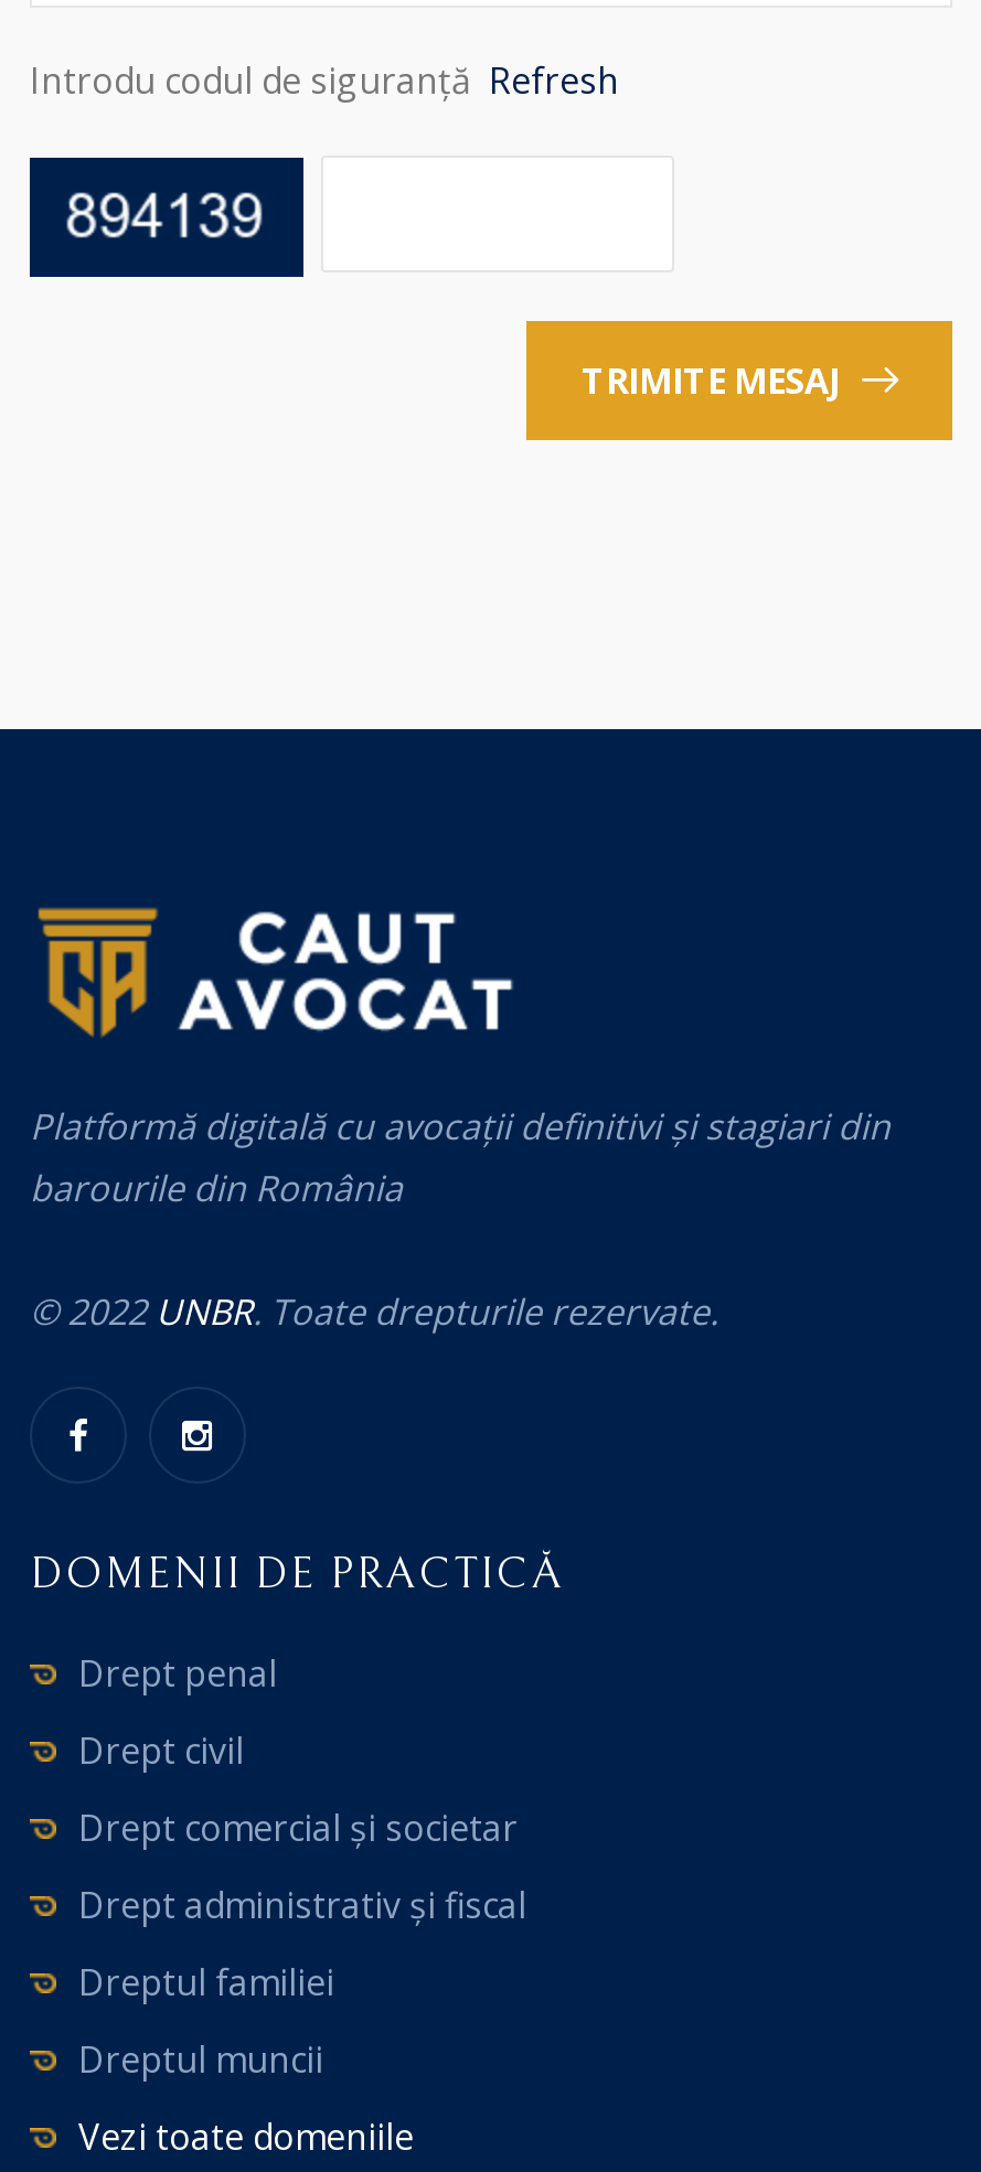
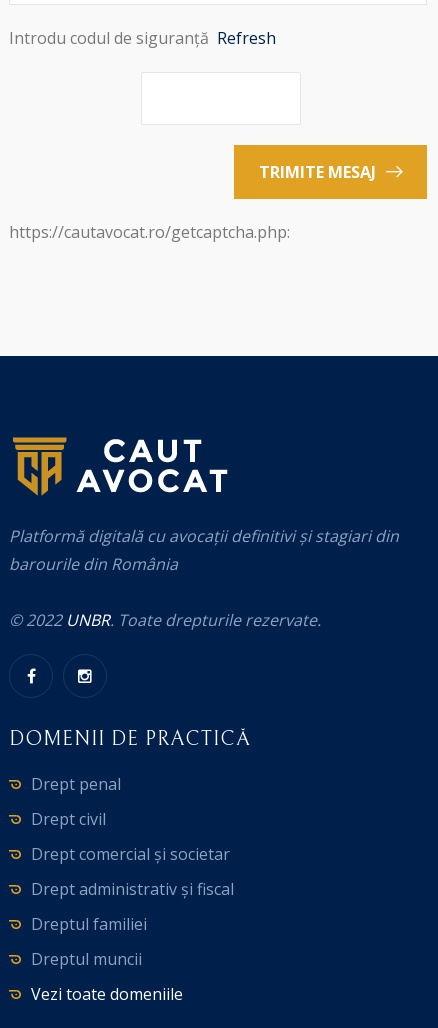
- [image]

+ https://cautavocat.ro/getcaptcha.php:
